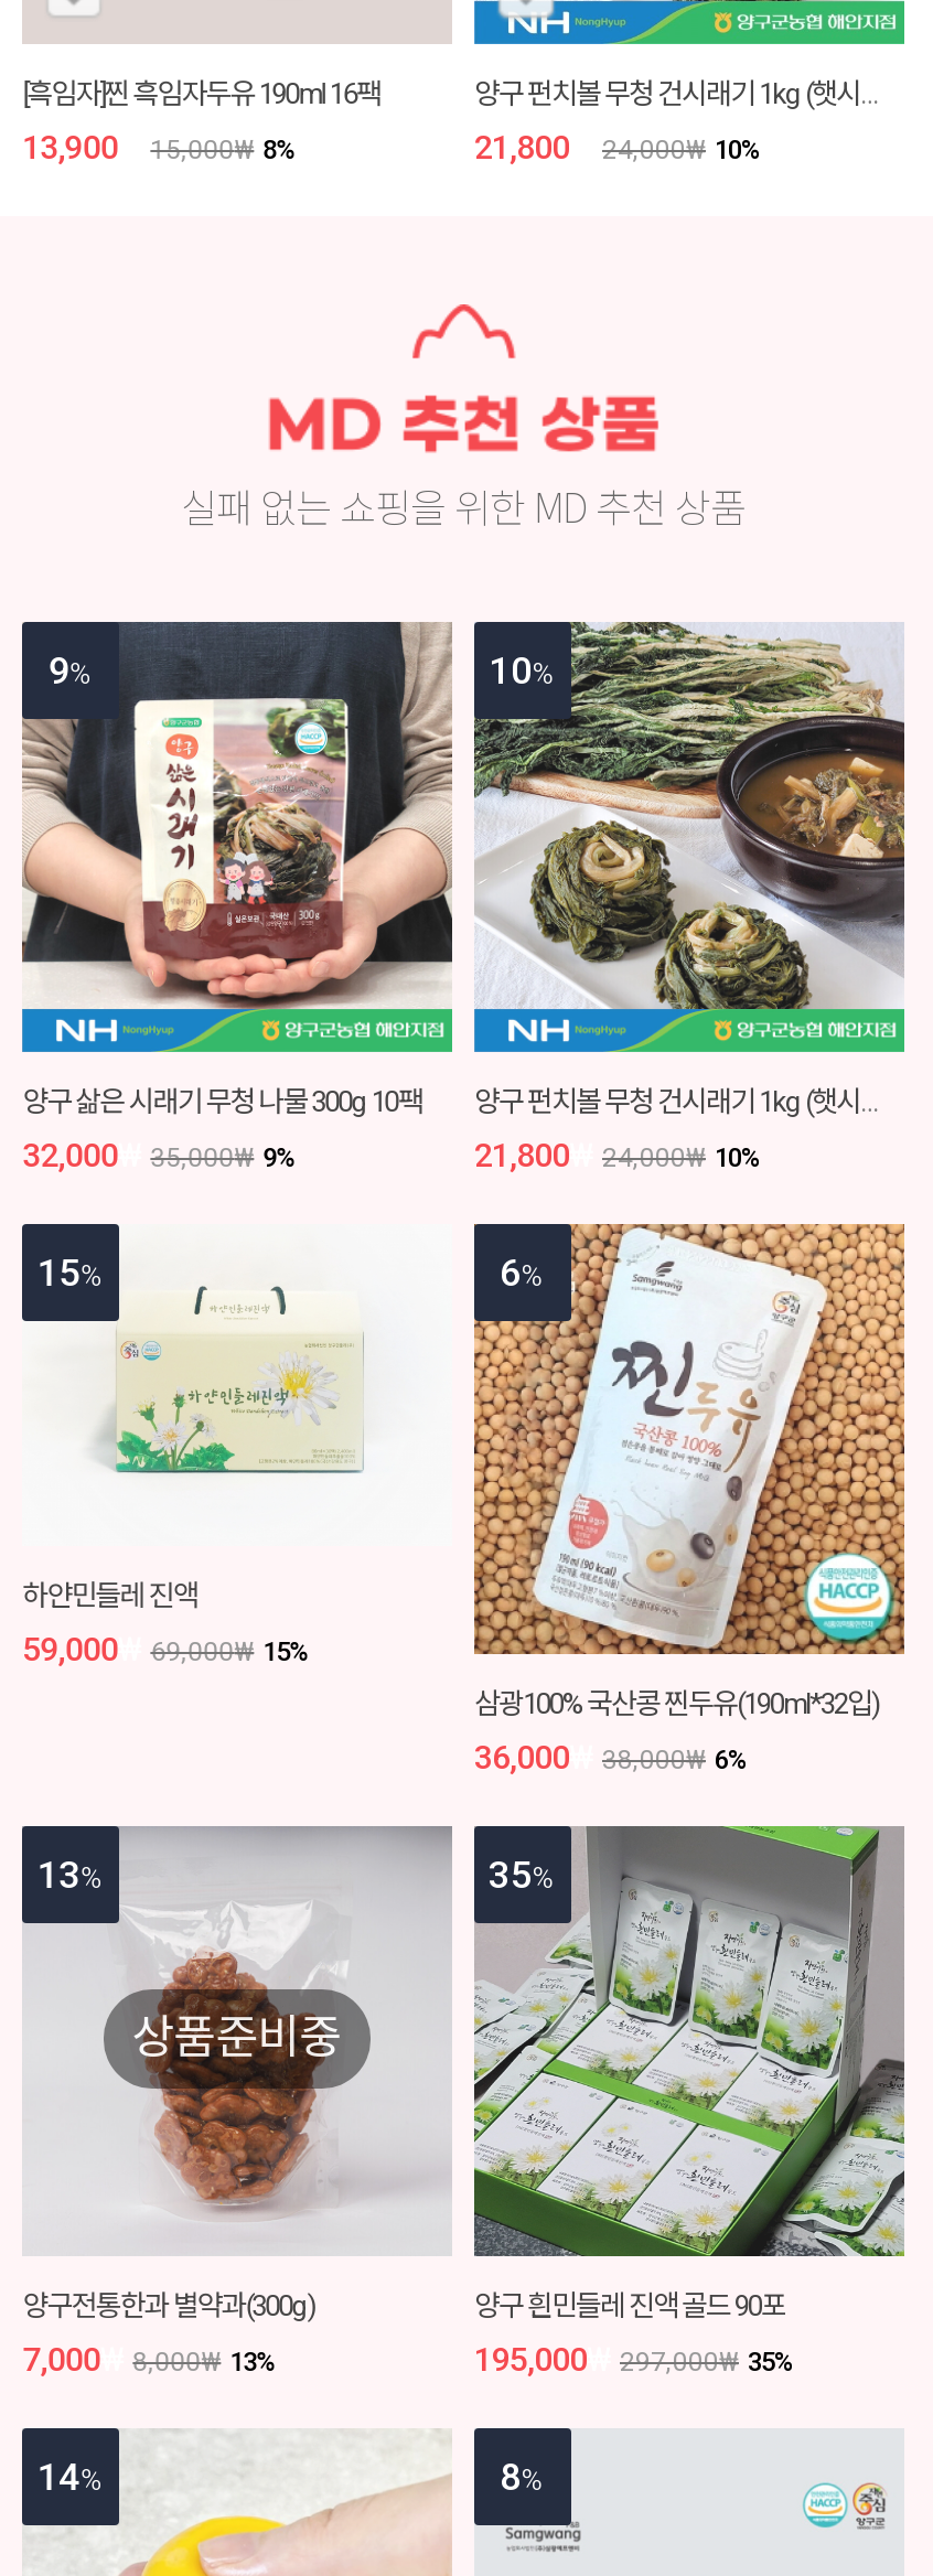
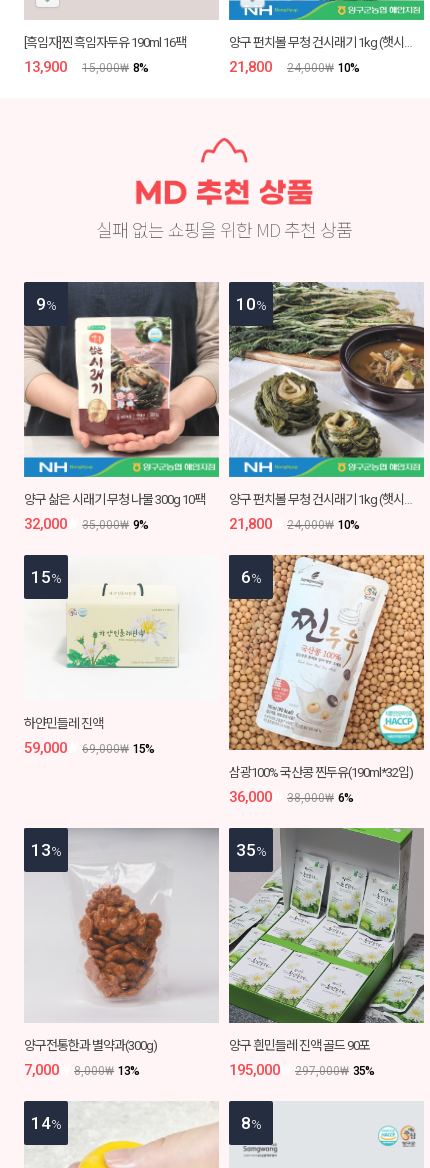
- 상품준비중
